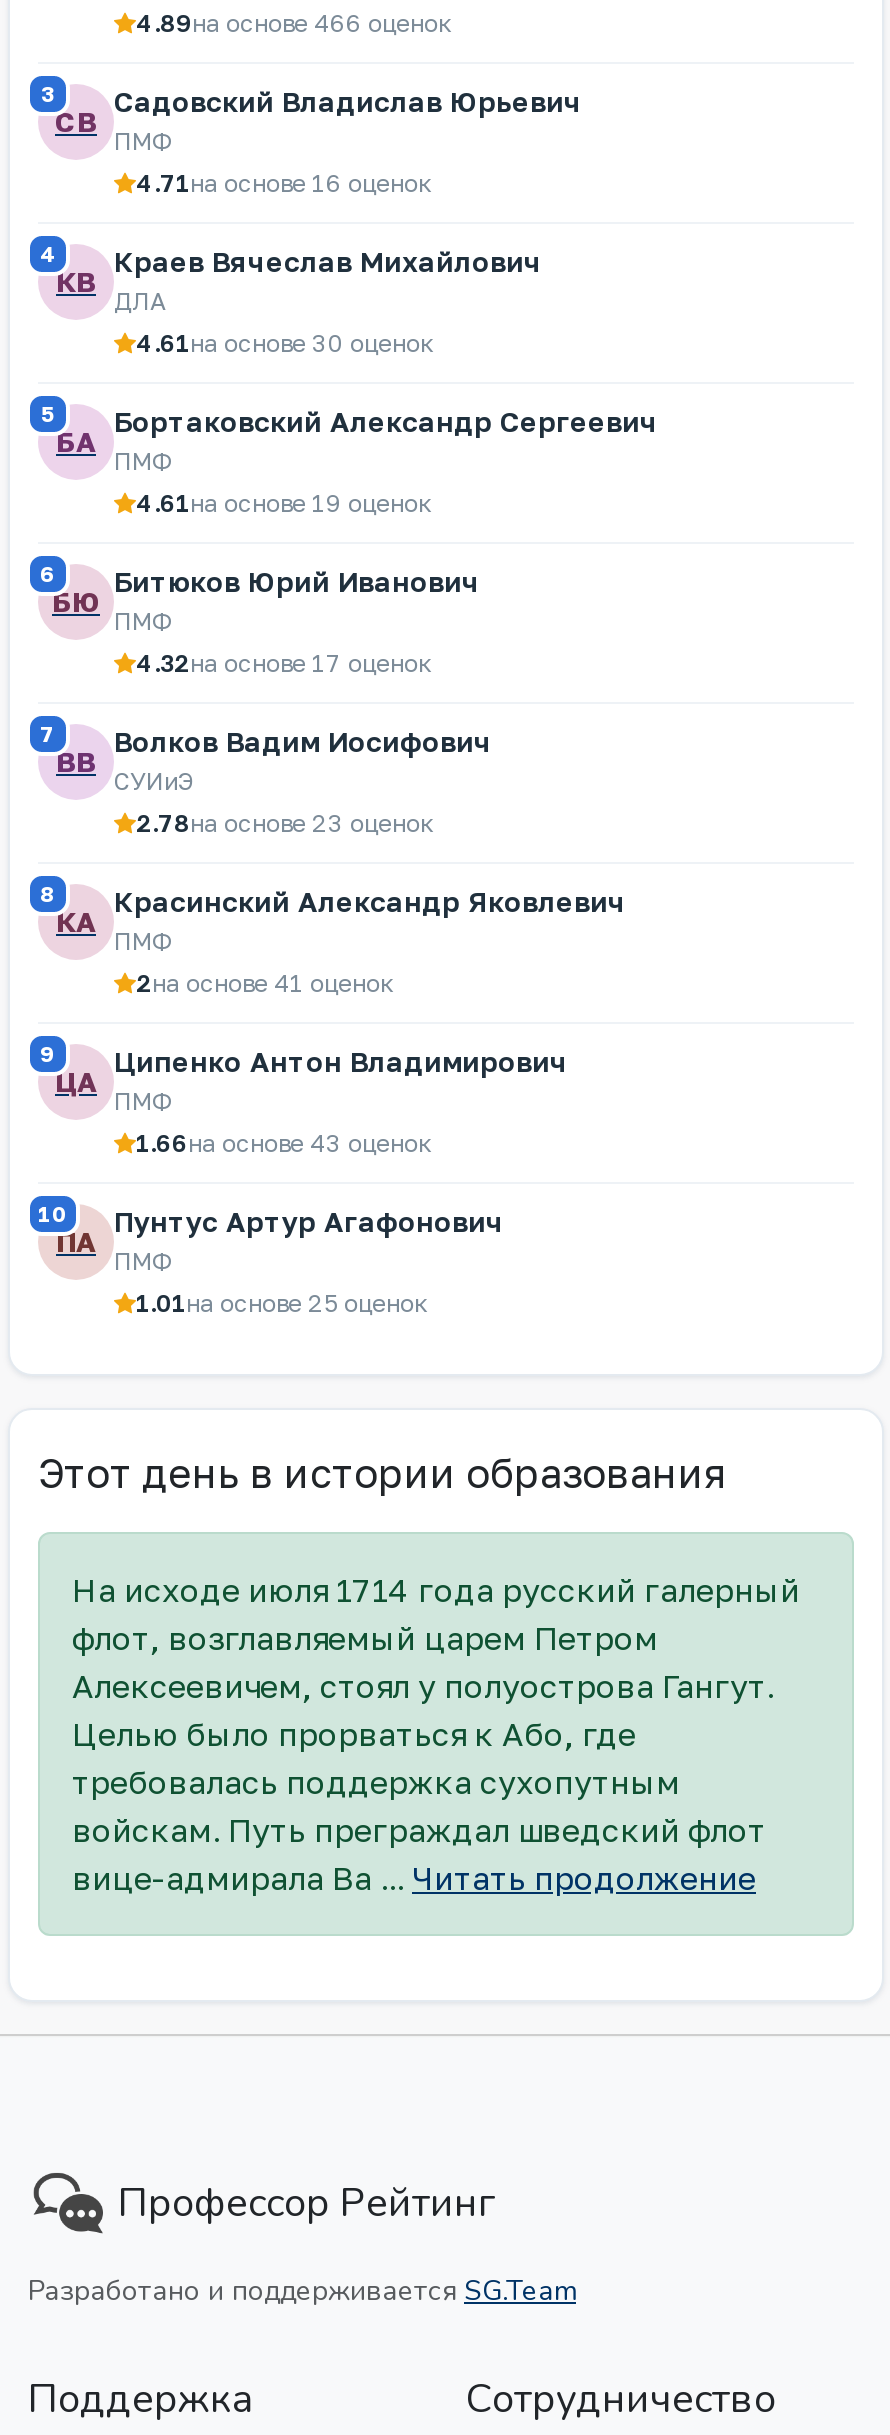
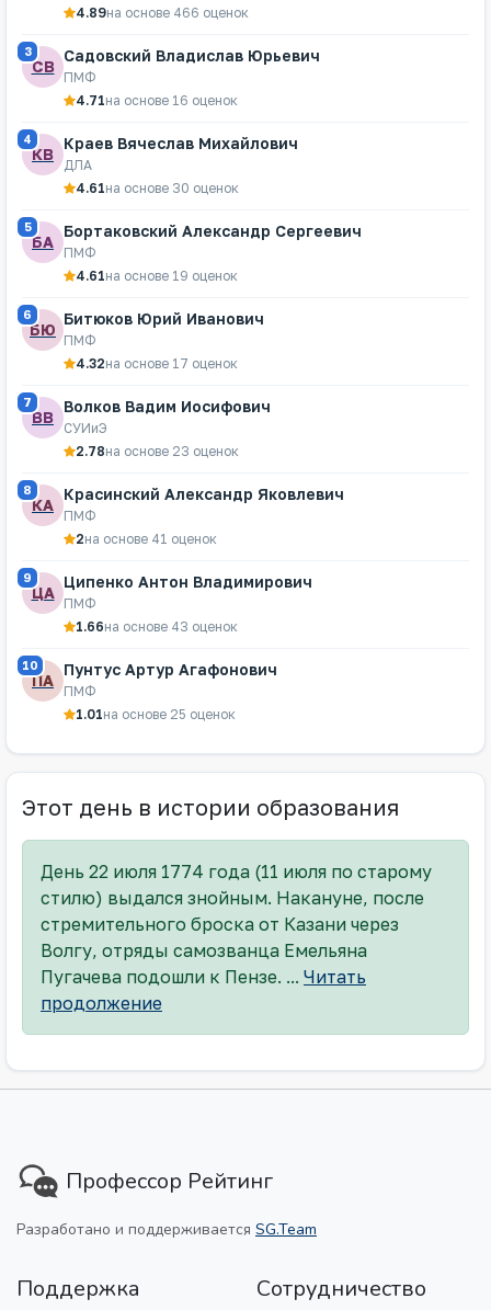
- На исходе июля 1714 года русский галерный
- флот, возглавляемый царем Петром
- Алексеевичем, стоял у полуострова Гангут.
- Целью было прорваться к Або, где
- требовалась поддержка сухопутным
- войскам. Путь преграждал шведский флот
- вице-адмирала Ва ... Читать продолжение
+ День 22 июля 1774 года (11 июля по старому
+ стилю) выдался знойным. Накануне, после
+ стремительного броска от Казани через
+ Волгу, отряды самозванца Емельяна
+ Пугачева подошли к Пензе. ... Читать
+ продолжение
